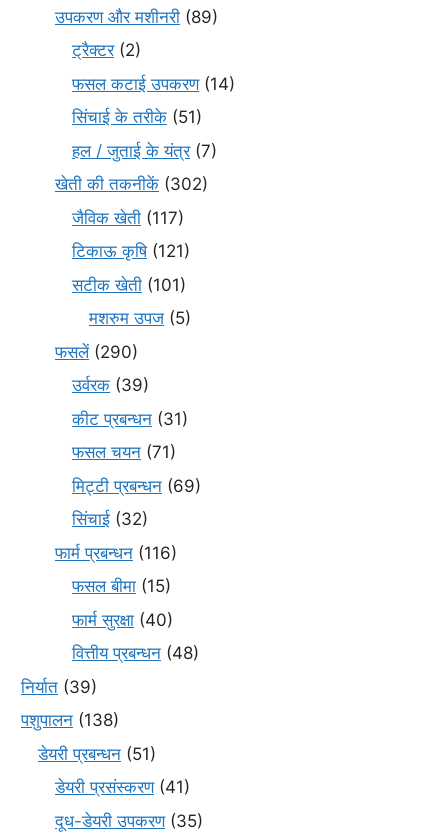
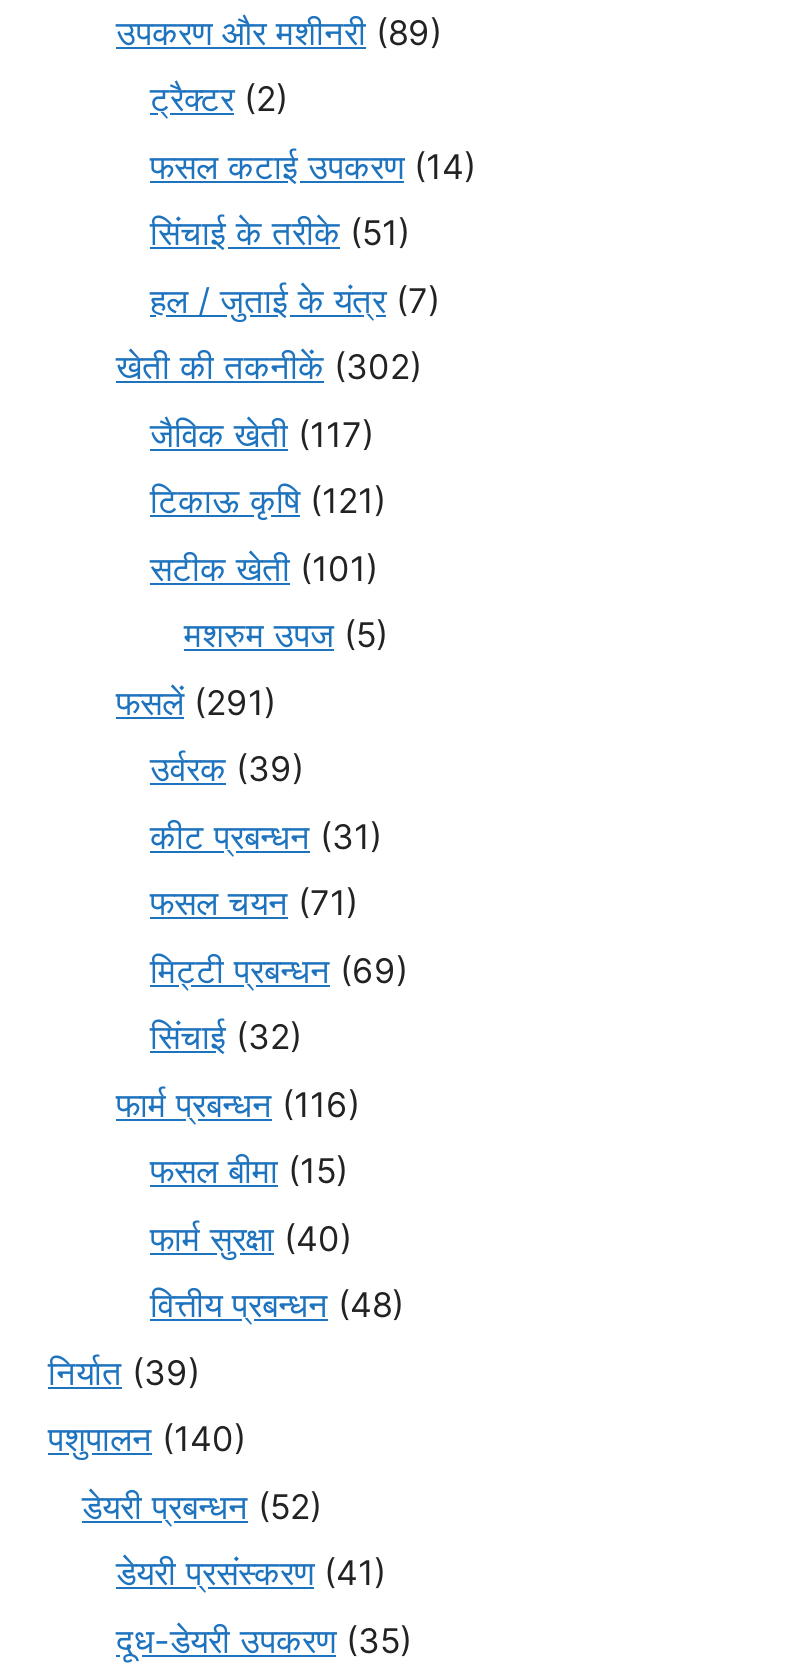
- फसलें (290)
+ फसलें (291)

- पशुपालन (138)
+ पशुपालन (140)

- डेयरी प्रबन्धन (51)
+ डेयरी प्रबन्धन (52)
